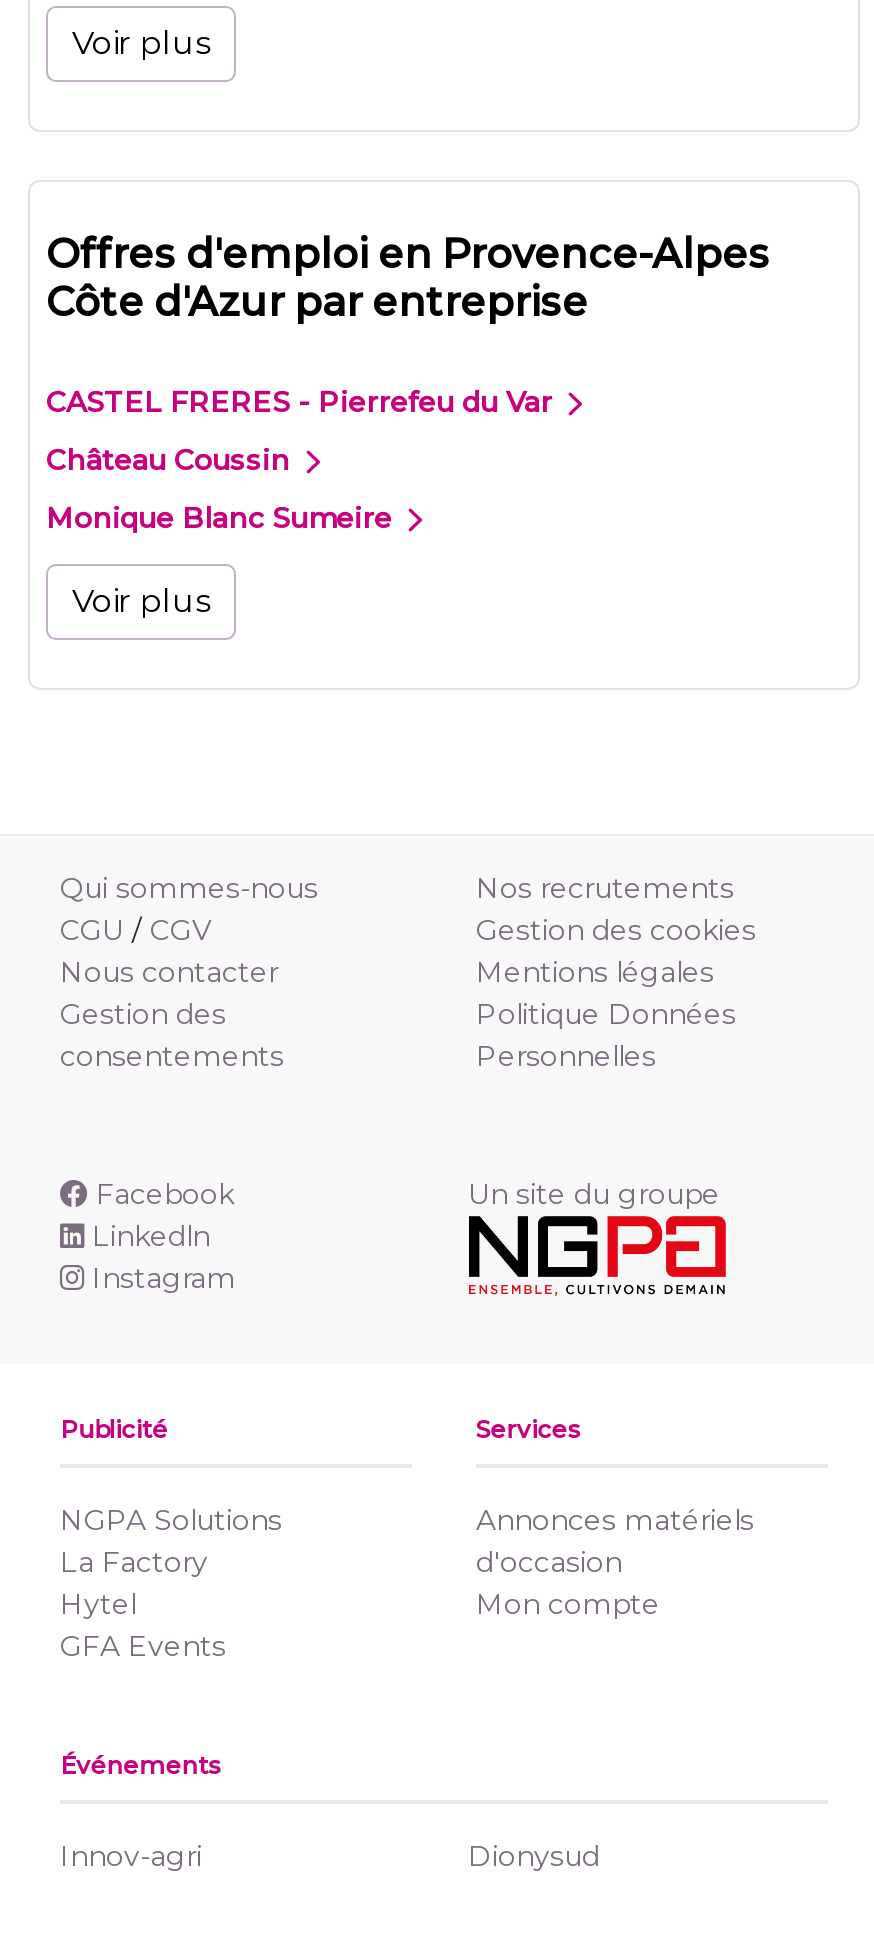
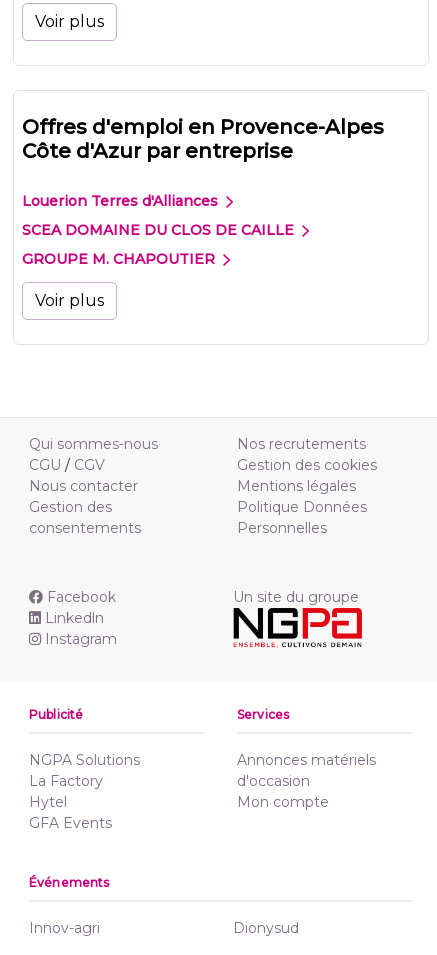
- CASTEL FRERES - Pierrefeu du Var
+ Louerion Terres d'Alliances

- Château Coussin
+ SCEA DOMAINE DU CLOS DE CAILLE

- Monique Blanc Sumeire
+ GROUPE M. CHAPOUTIER
